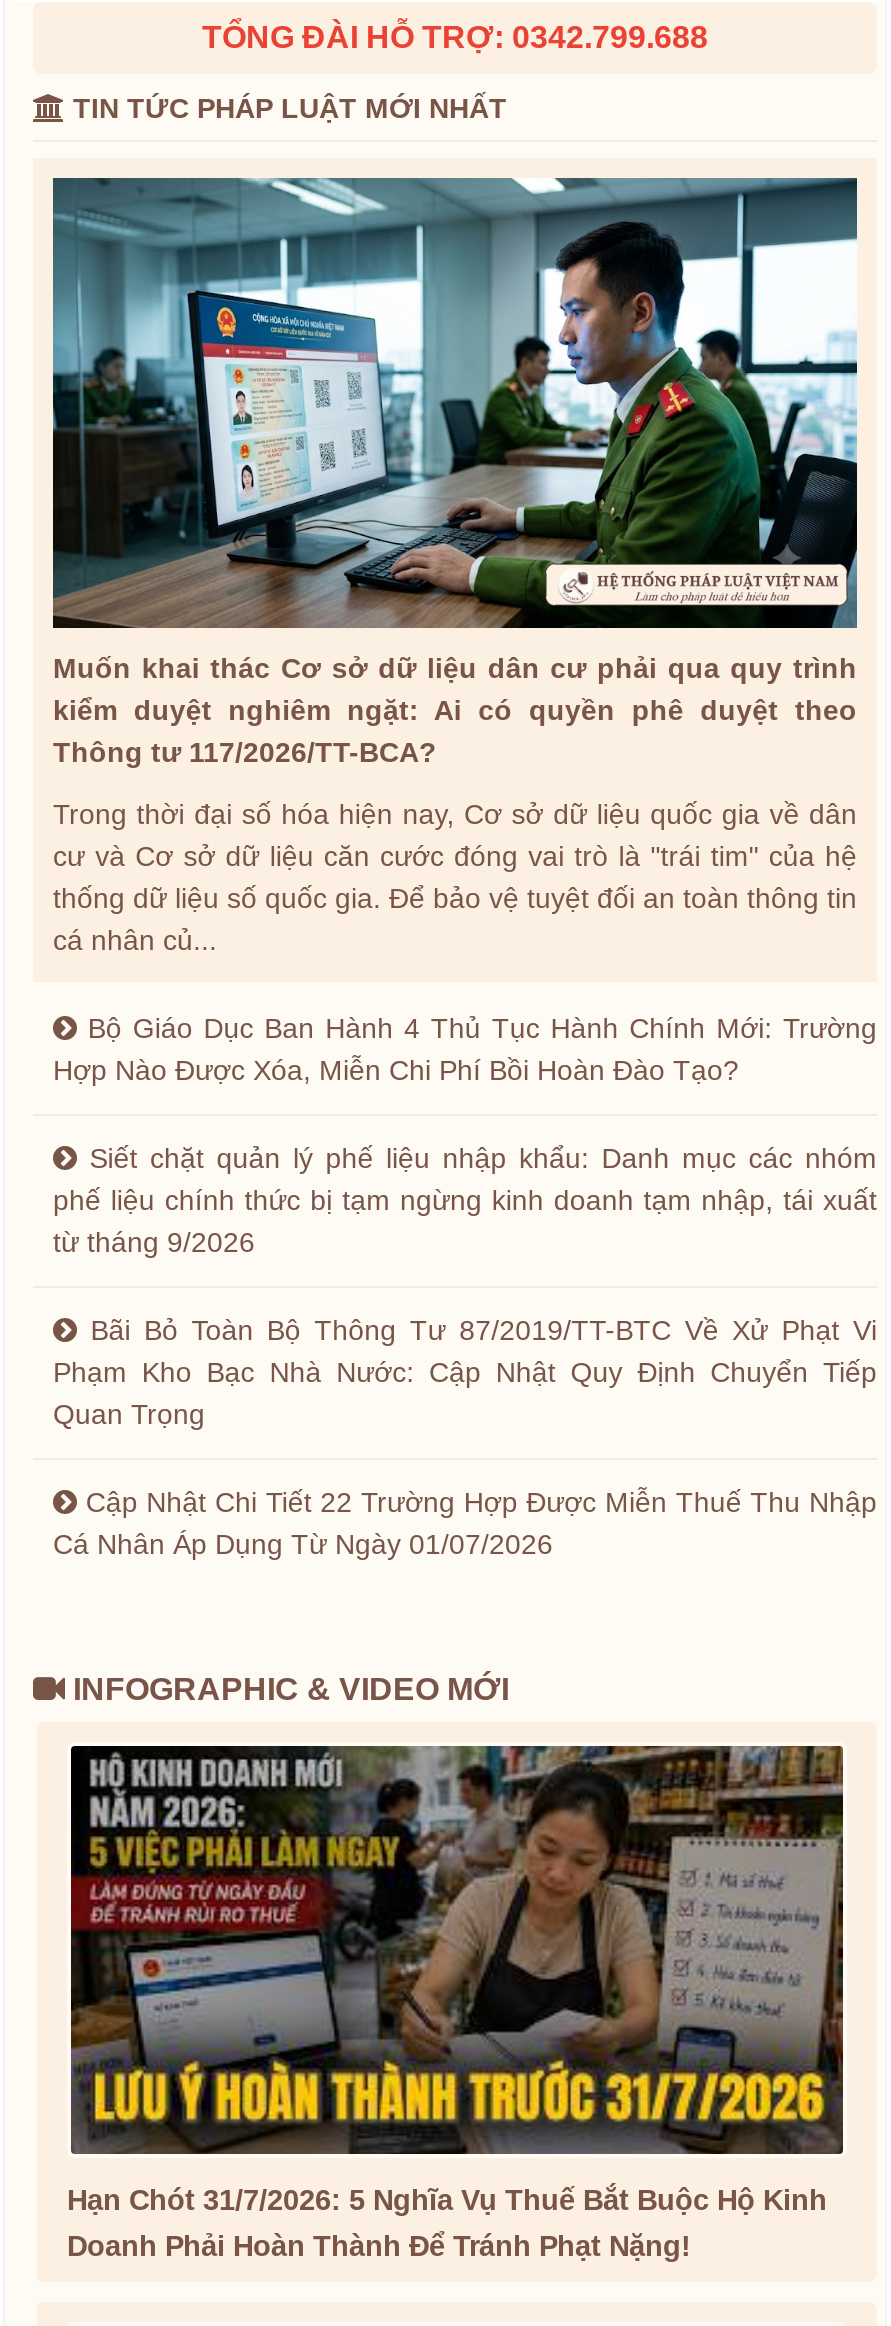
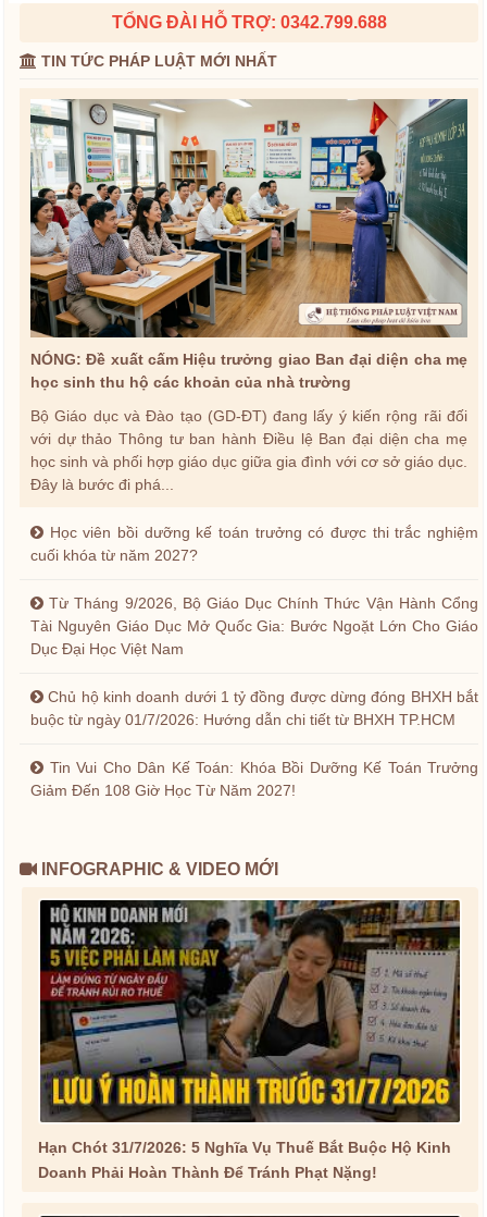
- [image]
+ [image]

- Muốn khai thác Cơ sở dữ liệu dân cư phải qua quy trình
- kiểm duyệt nghiêm ngặt: Ai có quyền phê duyệt theo
- Thông tư 117/2026/TT-BCA?
+ NÓNG: Đề xuất cấm Hiệu trưởng giao Ban đại diện cha mẹ
+ học sinh thu hộ các khoản của nhà trường

- Trong thời đại số hóa hiện nay, Cơ sở dữ liệu quốc gia về dân
- cư và Cơ sở dữ liệu căn cước đóng vai trò là "trái tim" của hệ
- thống dữ liệu số quốc gia. Để bảo vệ tuyệt đối an toàn thông tin
- cá nhân củ...
+ Bộ Giáo dục và Đào tạo (GD-ĐT) đang lấy ý kiến rộng rãi đối
+ với dự thảo Thông tư ban hành Điều lệ Ban đại diện cha mẹ
+ học sinh và phối hợp giáo dục giữa gia đình với cơ sở giáo dục.
+ Đây là bước đi phá...

- Bộ Giáo Dục Ban Hành 4 Thủ Tục Hành Chính Mới: Trường
- Hợp Nào Được Xóa, Miễn Chi Phí Bồi Hoàn Đào Tạo?
+ Học viên bồi dưỡng kế toán trưởng có được thi trắc nghiệm
+ cuối khóa từ năm 2027?

- Siết chặt quản lý phế liệu nhập khẩu: Danh mục các nhóm
- phế liệu chính thức bị tạm ngừng kinh doanh tạm nhập, tái xuất
- từ tháng 9/2026
+ Từ Tháng 9/2026, Bộ Giáo Dục Chính Thức Vận Hành Cổng
+ Tài Nguyên Giáo Dục Mở Quốc Gia: Bước Ngoặt Lớn Cho Giáo
+ Dục Đại Học Việt Nam

- Bãi Bỏ Toàn Bộ Thông Tư 87/2019/TT-BTC Về Xử Phạt Vi
- Phạm Kho Bạc Nhà Nước: Cập Nhật Quy Định Chuyển Tiếp
- Quan Trọng
+ Chủ hộ kinh doanh dưới 1 tỷ đồng được dừng đóng BHXH bắt
+ buộc từ ngày 01/7/2026: Hướng dẫn chi tiết từ BHXH TP.HCM

- Cập Nhật Chi Tiết 22 Trường Hợp Được Miễn Thuế Thu Nhập
- Cá Nhân Áp Dụng Từ Ngày 01/07/2026
+ Tin Vui Cho Dân Kế Toán: Khóa Bồi Dưỡng Kế Toán Trưởng
+ Giảm Đến 108 Giờ Học Từ Năm 2027!
